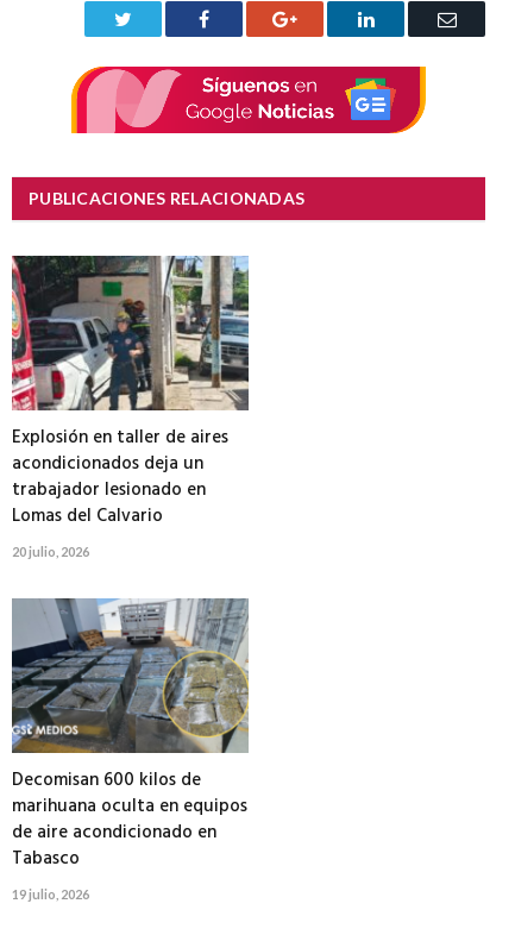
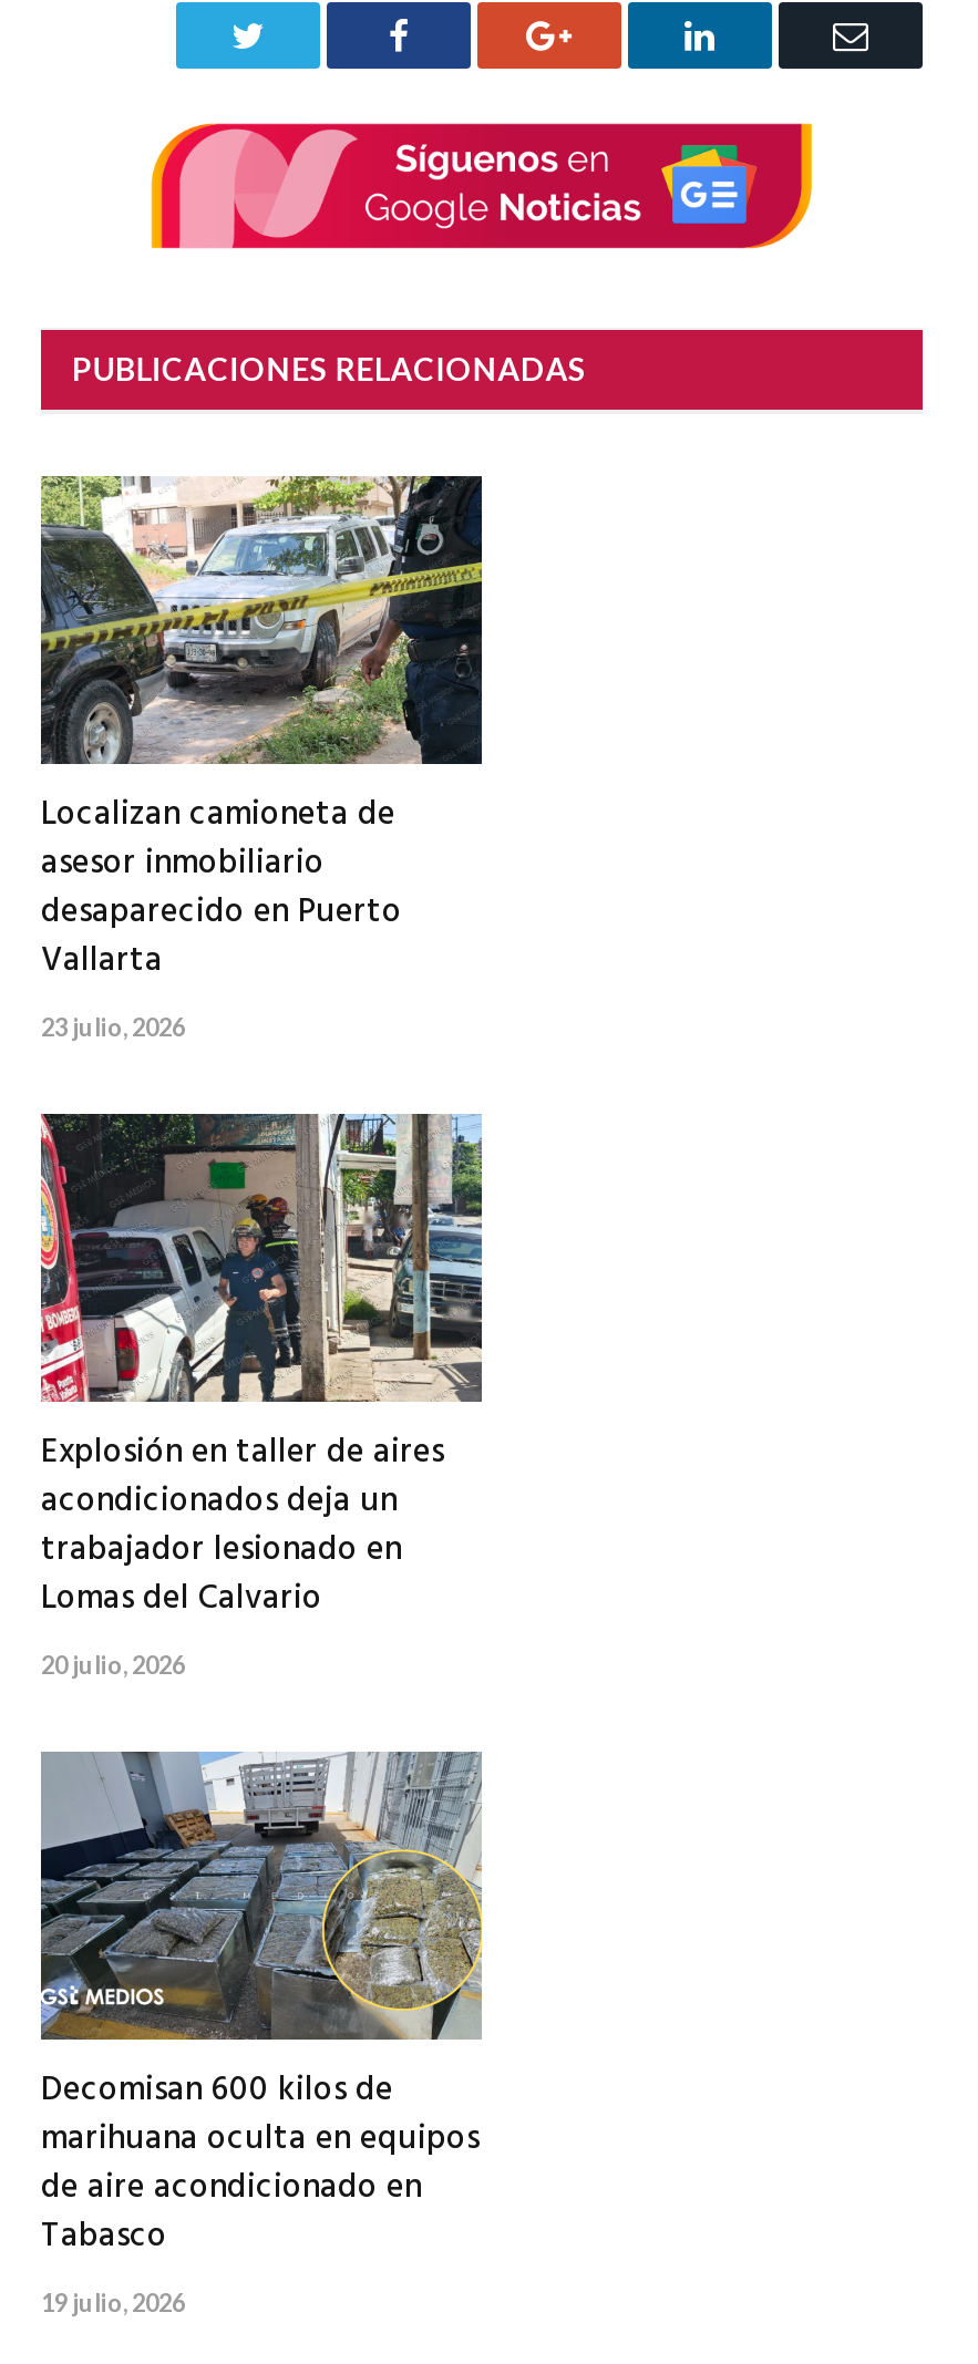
+ [image]
+ Localizan camioneta de
+ asesor inmobiliario
+ desaparecido en Puerto
+ Vallarta
+ 23 julio, 2026
